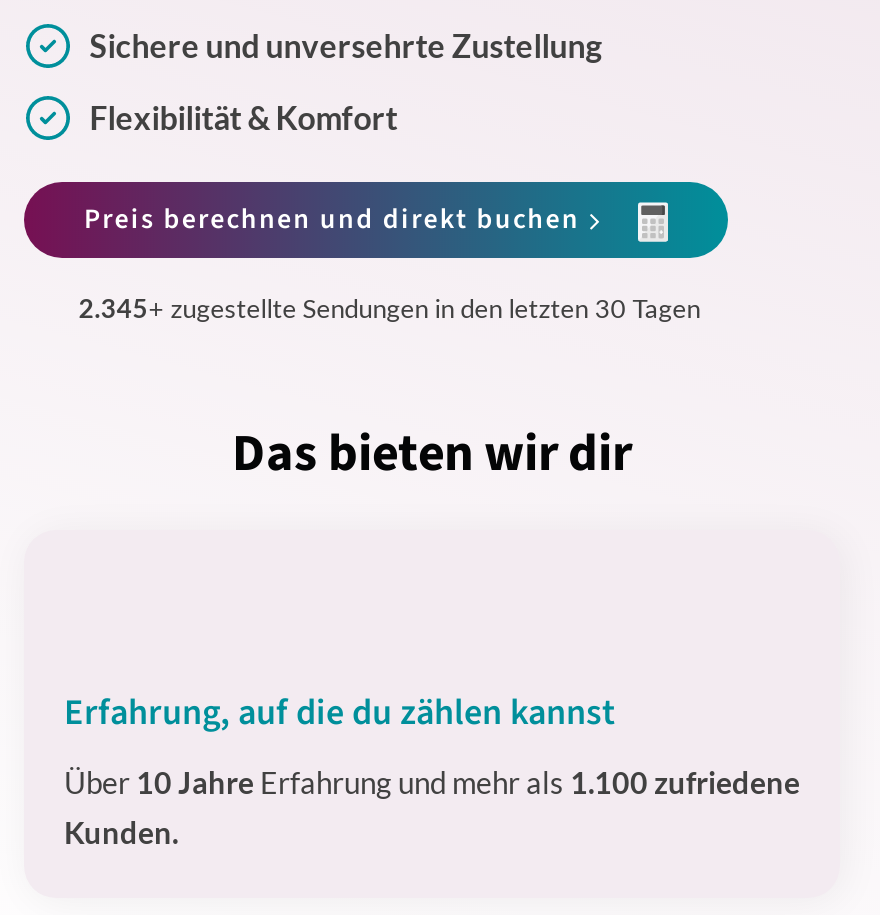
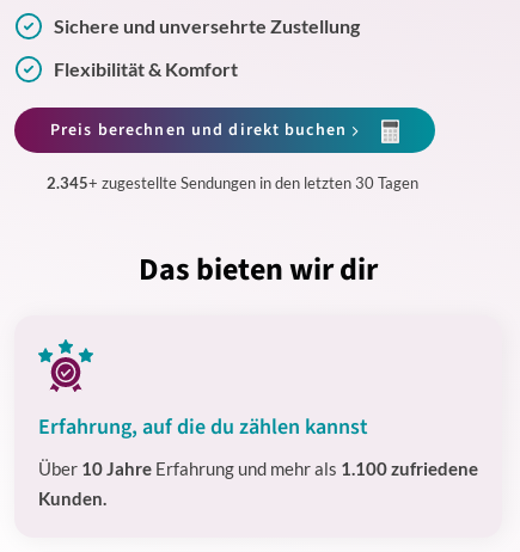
+ [image]
